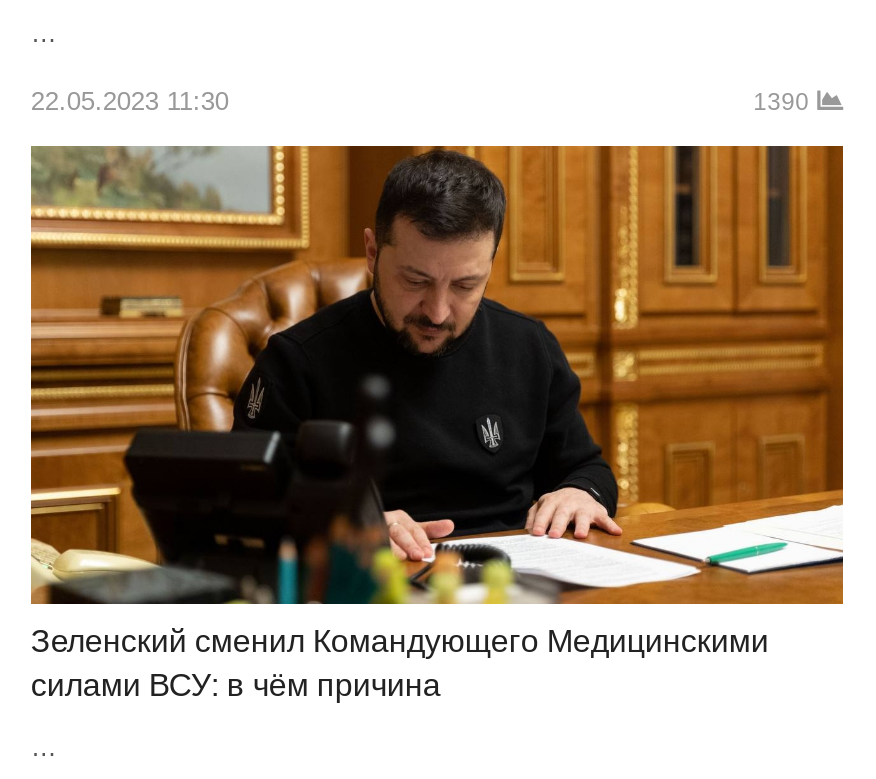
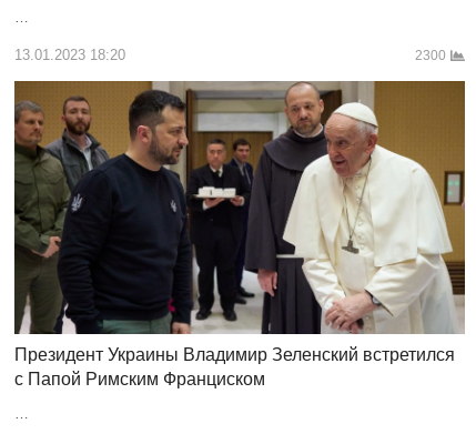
- 22.05.2023 11:30
- 1390
+ 13.01.2023 18:20
+ 2300

- [image]
- Зеленский сменил Командующего Медицинскими
- силами ВСУ: в чём причина
+ [image]
+ Президент Украины Владимир Зеленский встретился
+ с Папой Римским Франциском
